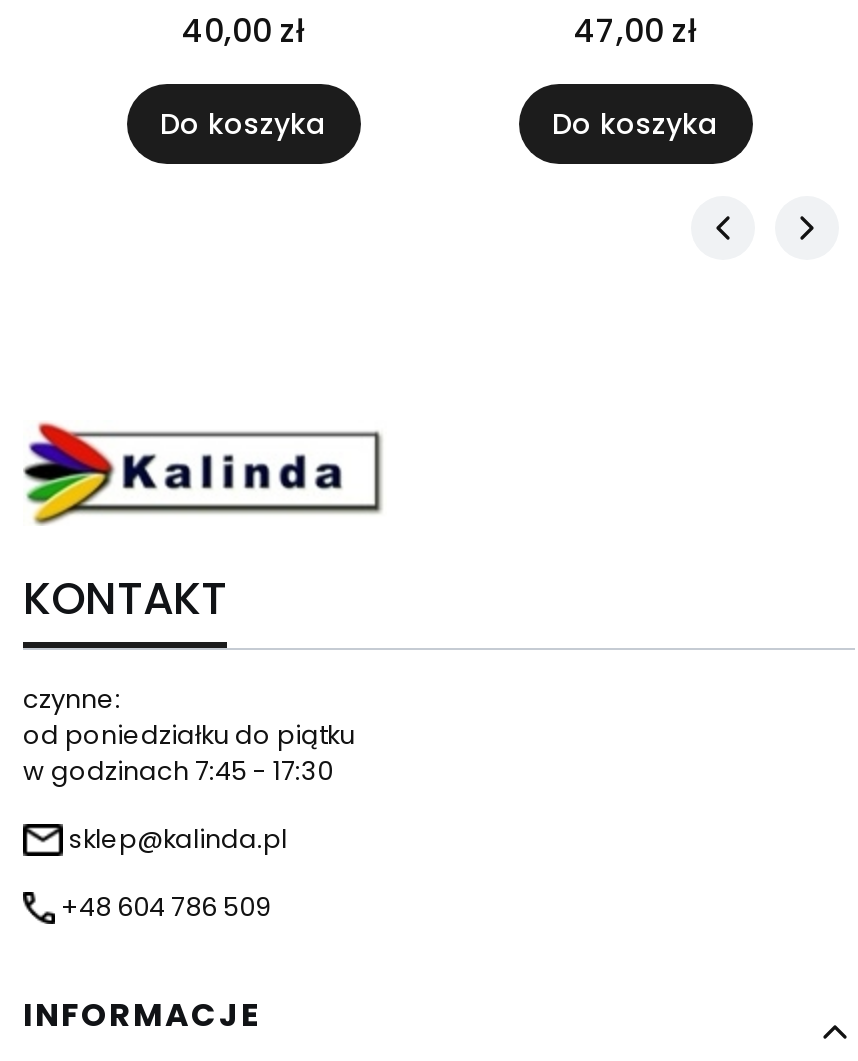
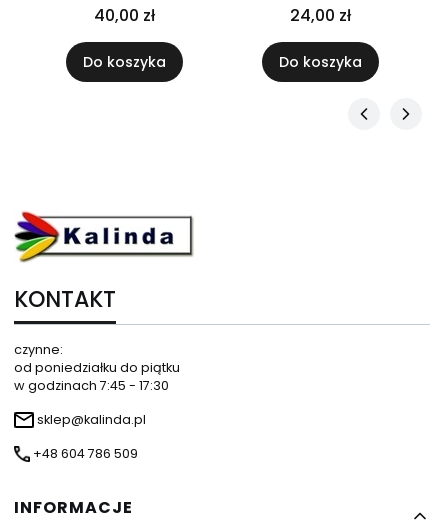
- 47,00 zł
+ 24,00 zł
